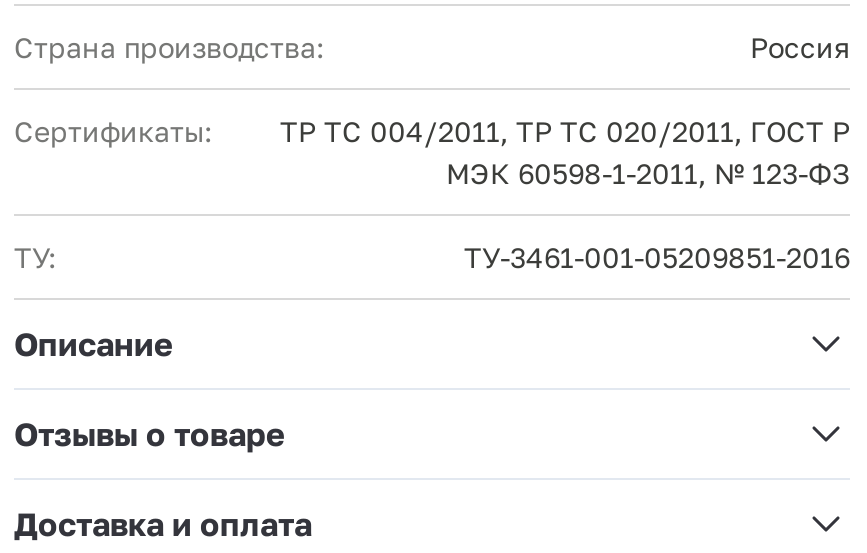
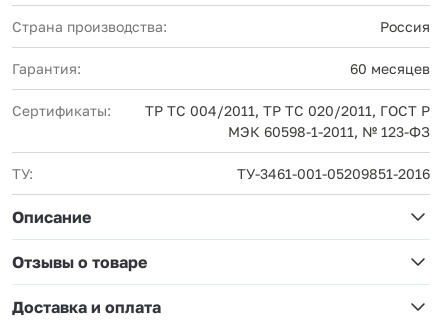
+ Гарантия:
+ 60 месяцев
